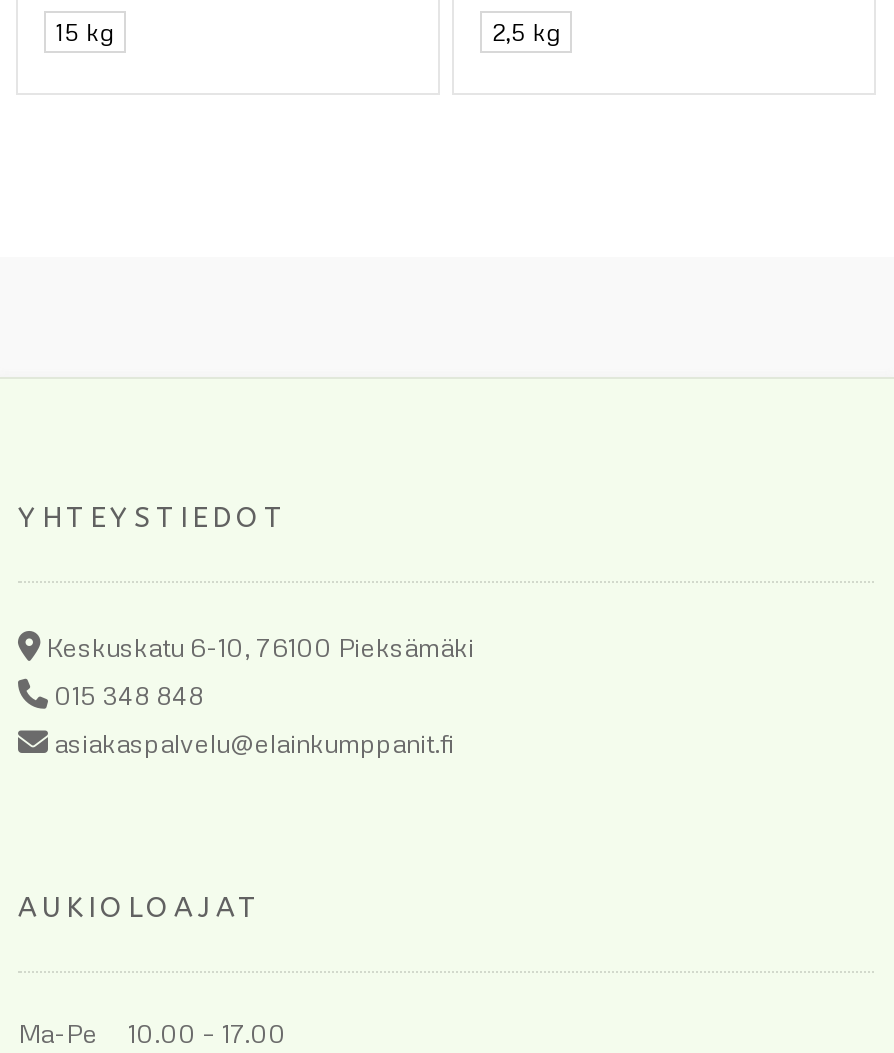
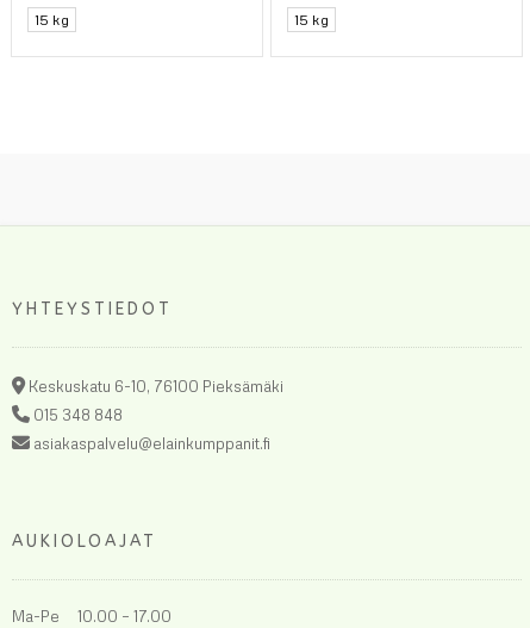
- 2,5 kg
+ 15 kg
